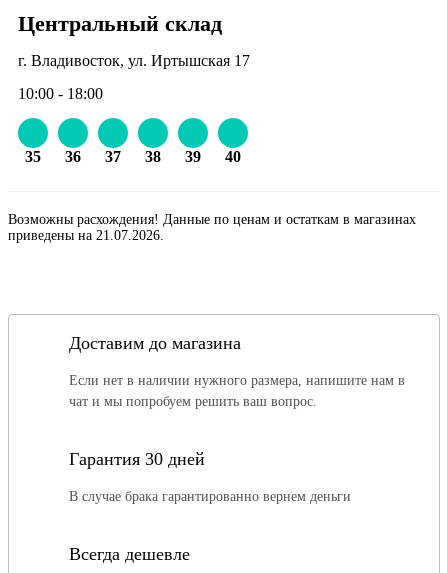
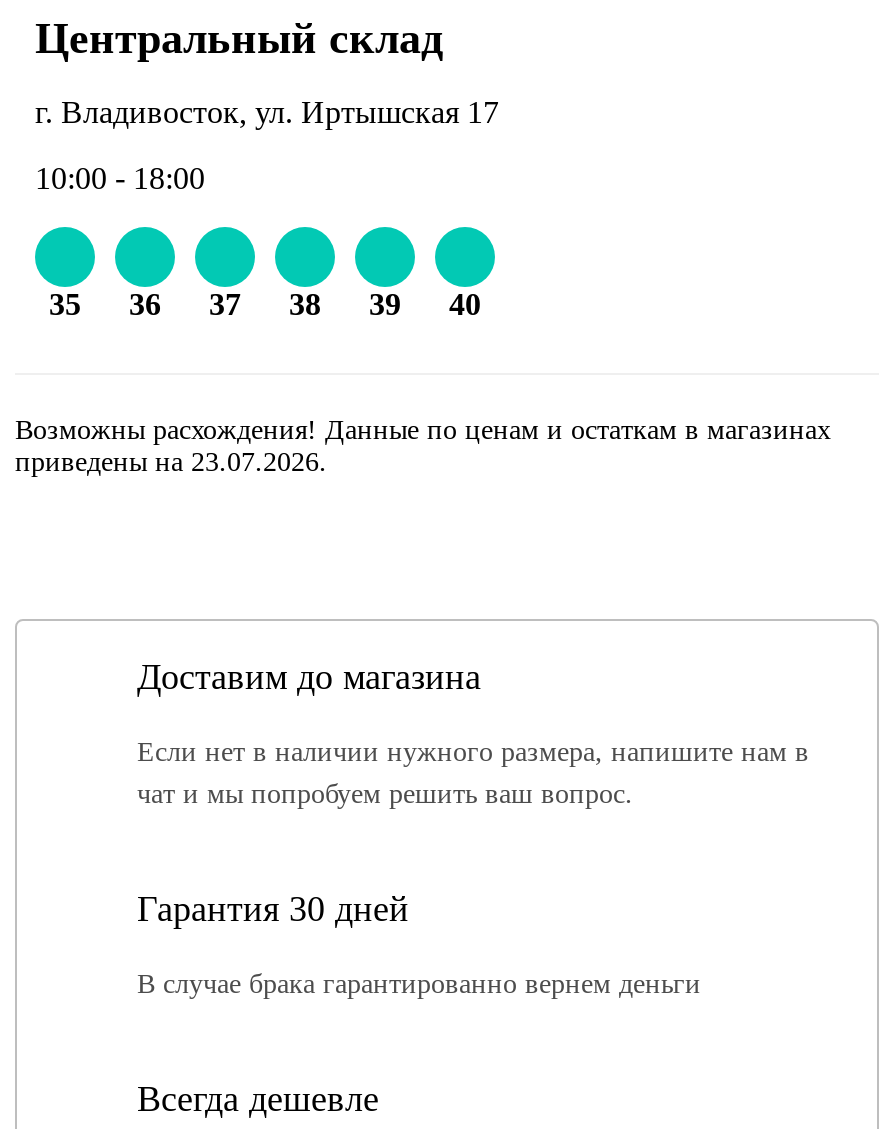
- приведены на 21.07.2026.
+ приведены на 23.07.2026.
